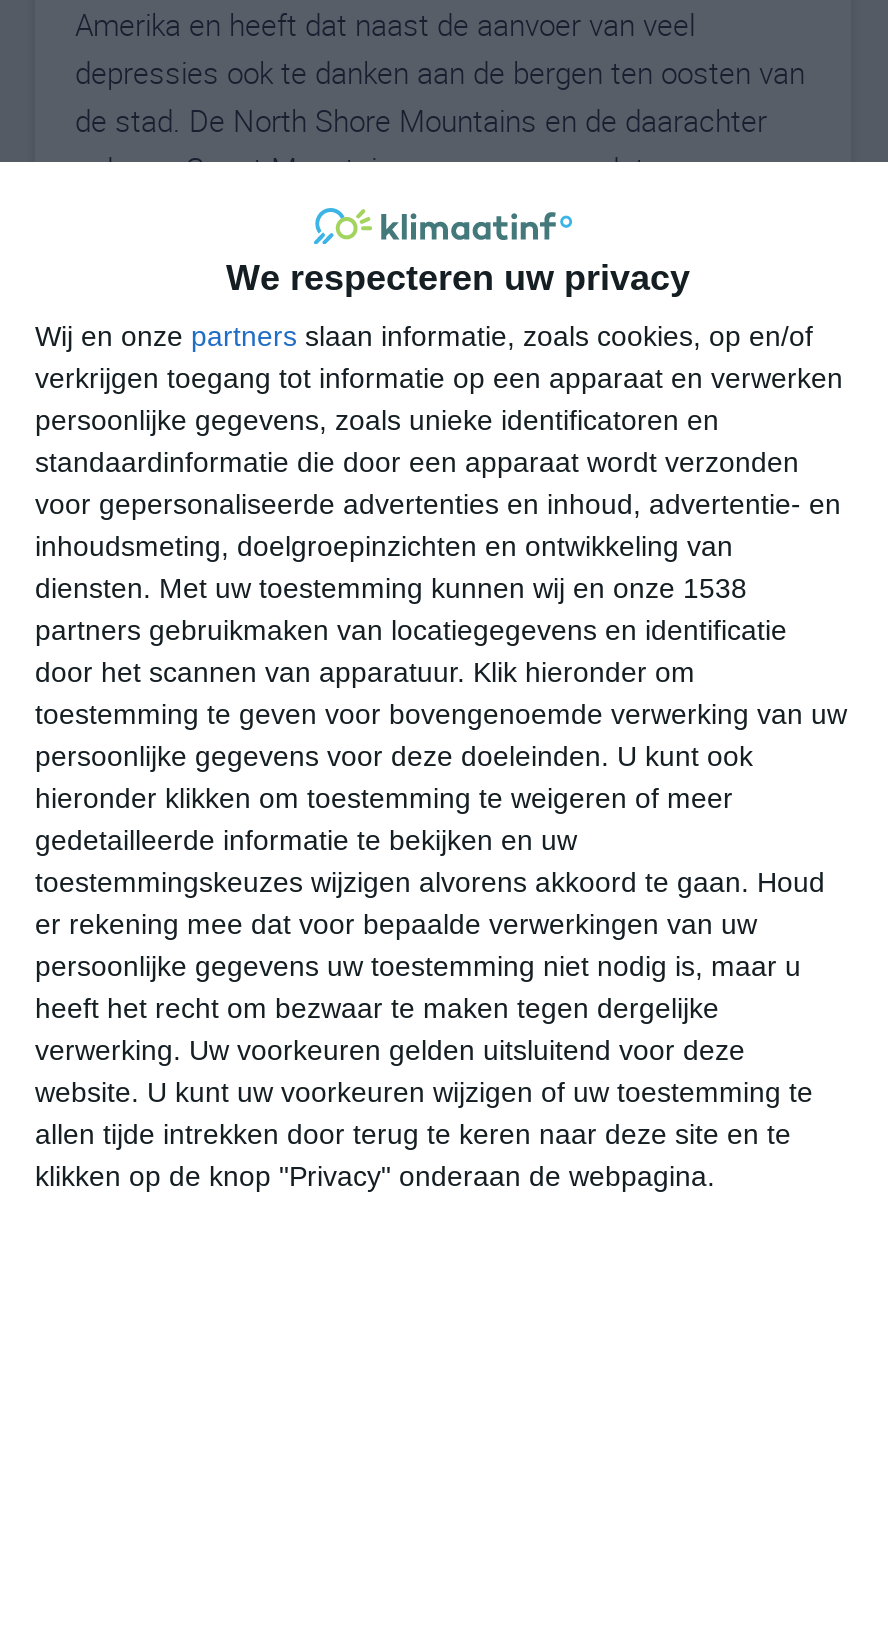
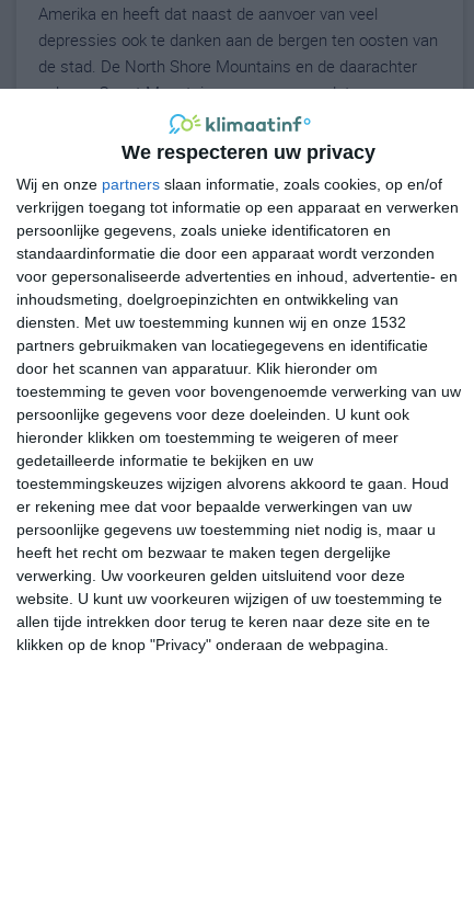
- diensten. Met uw toestemming kunnen wij en onze 1538
+ diensten. Met uw toestemming kunnen wij en onze 1532
